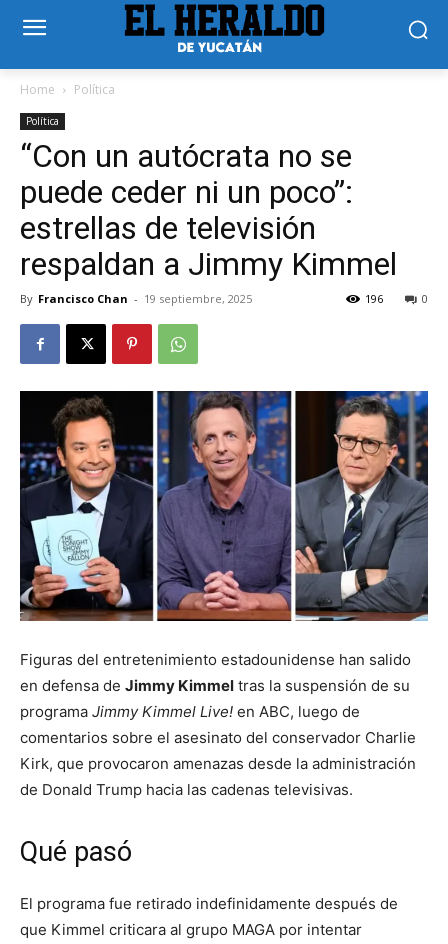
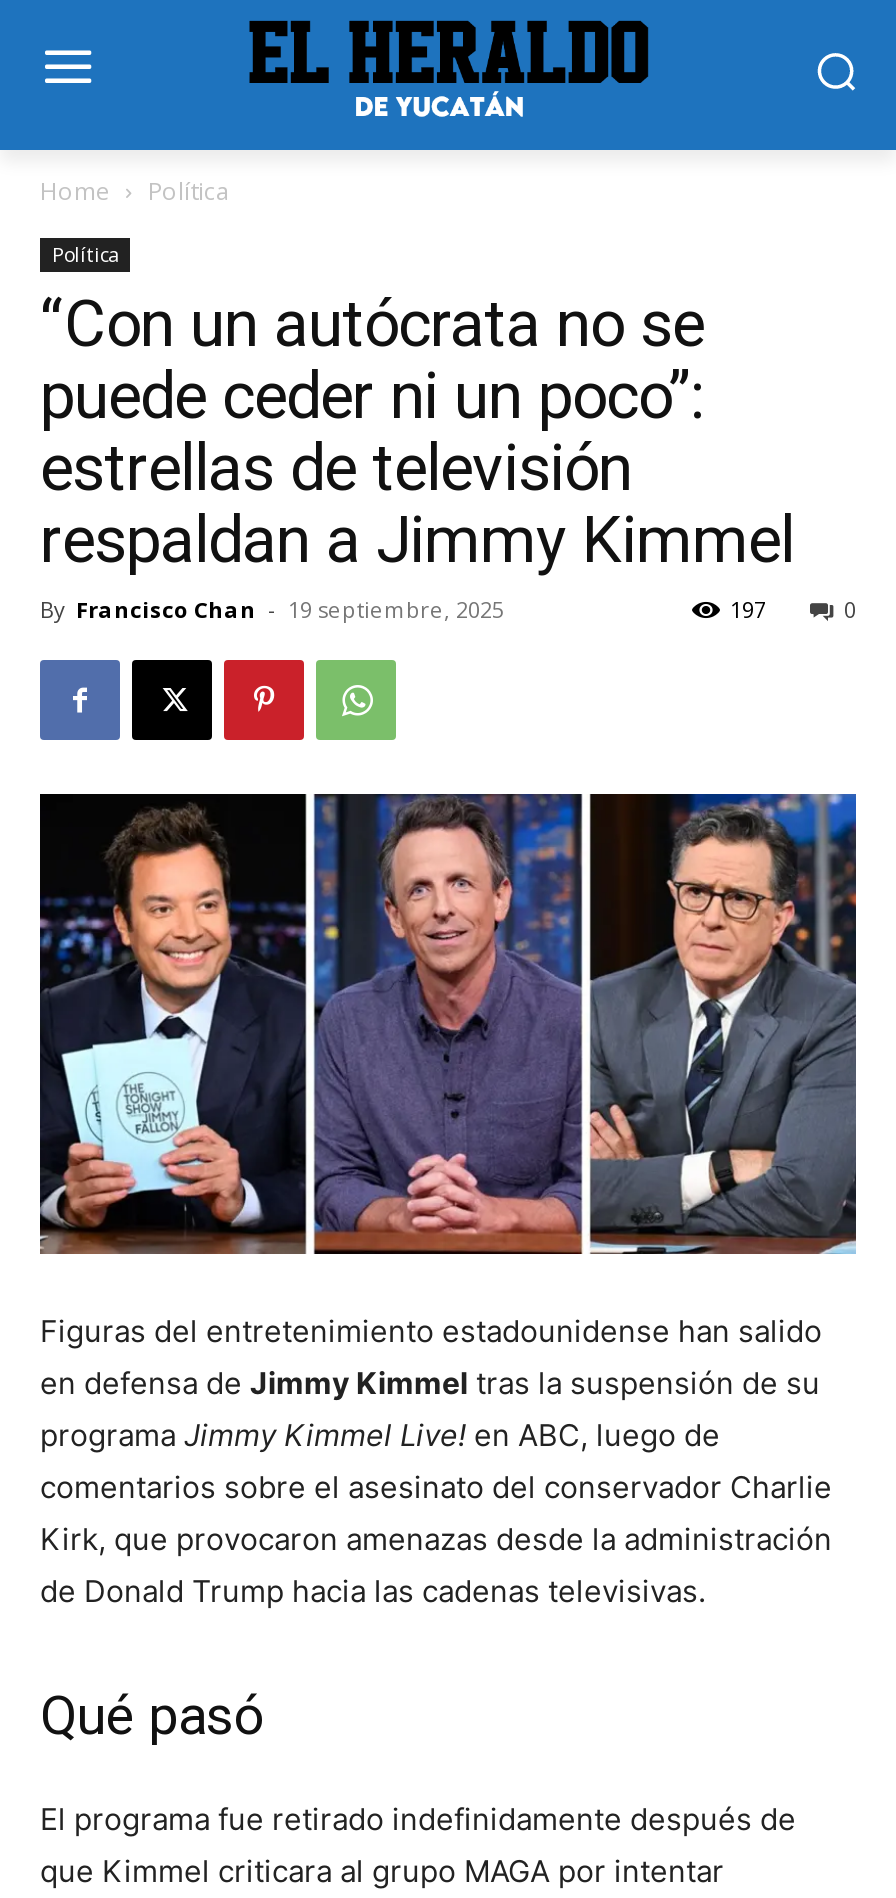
- 196
+ 197
